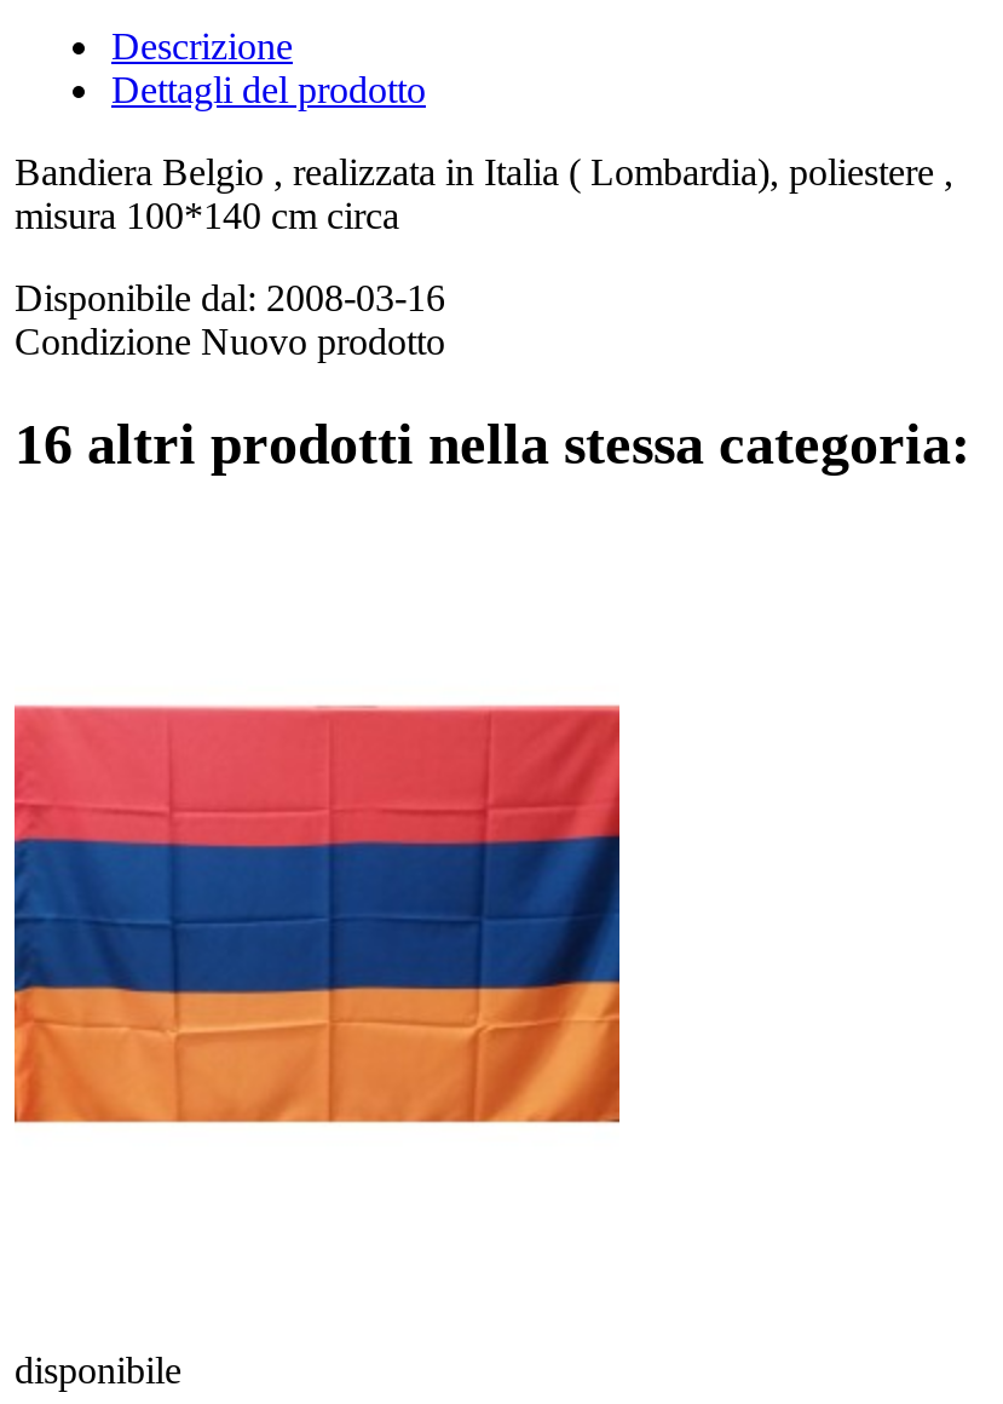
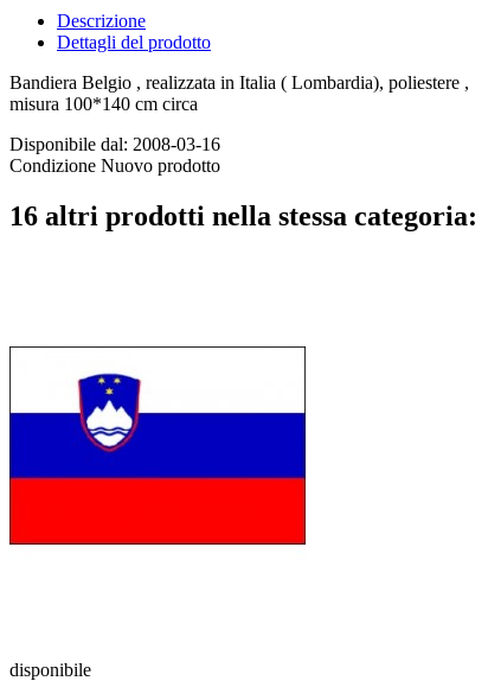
- [image]
+ [image]
